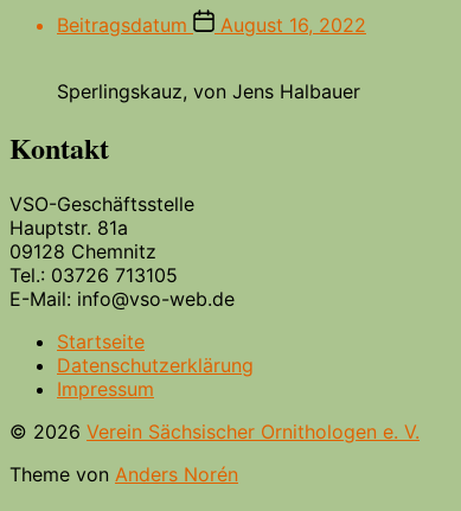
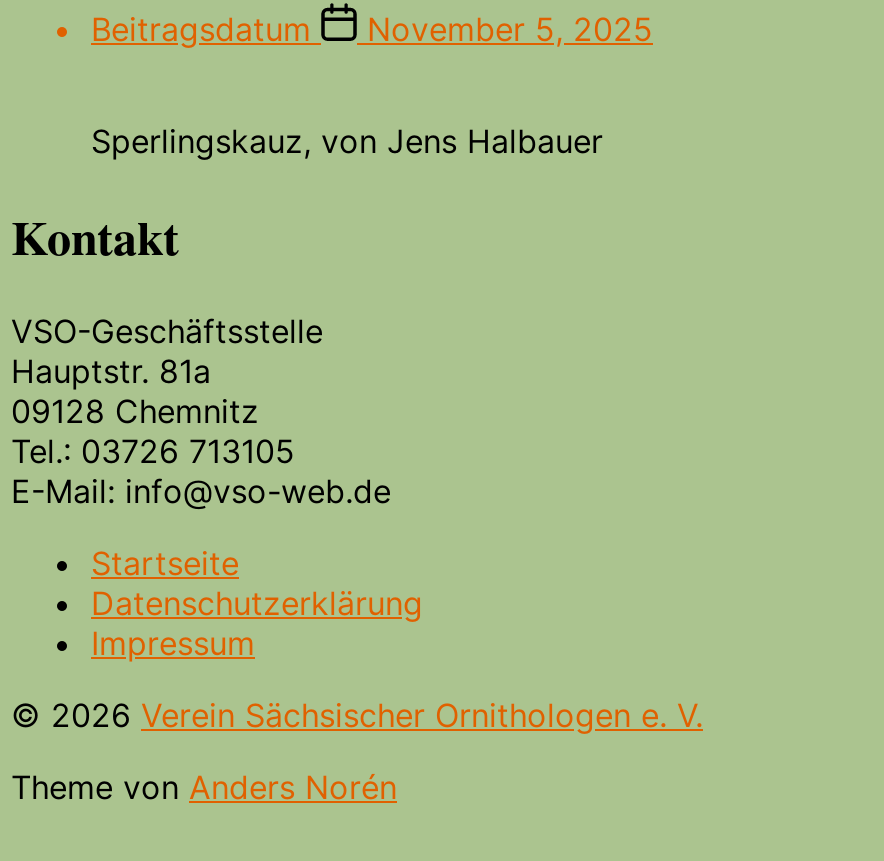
- Beitragsdatum August 16, 2022
+ Beitragsdatum November 5, 2025
